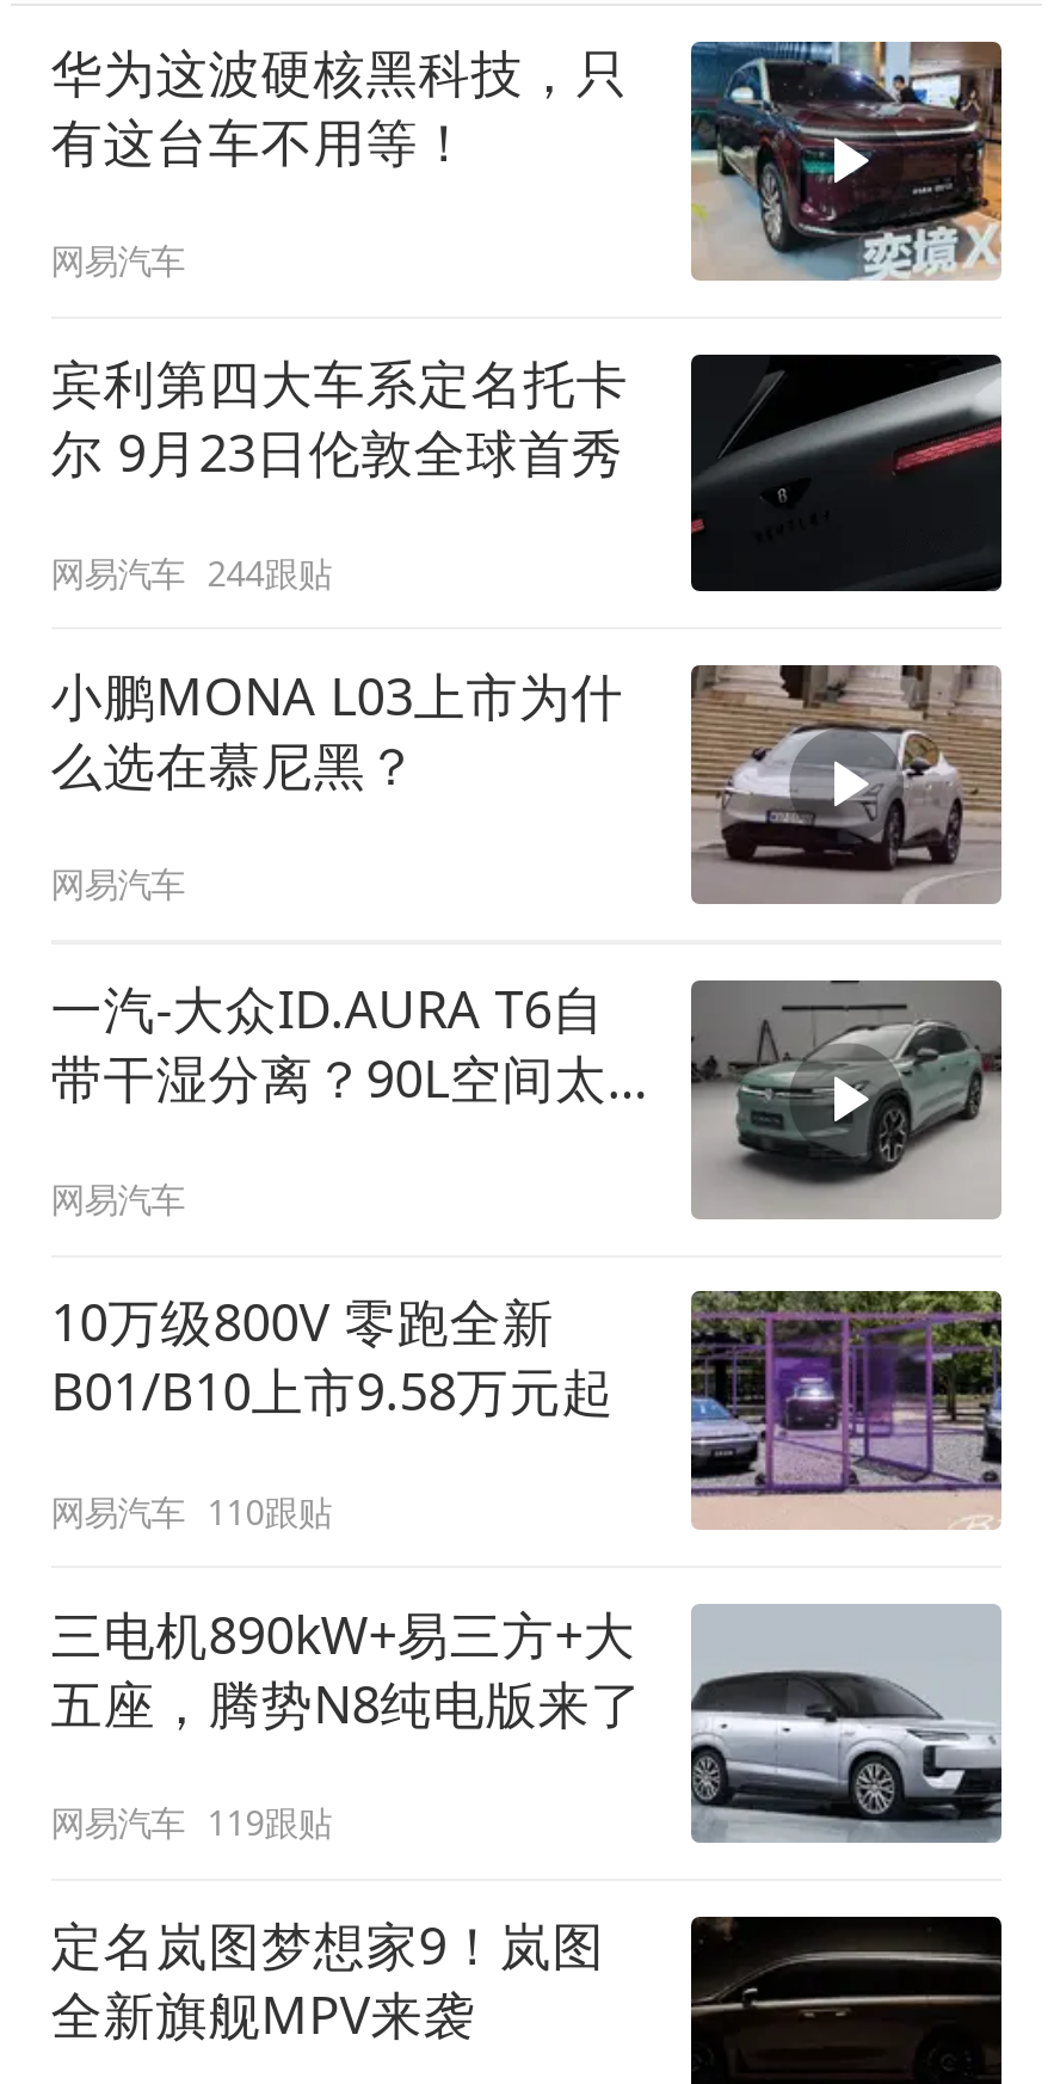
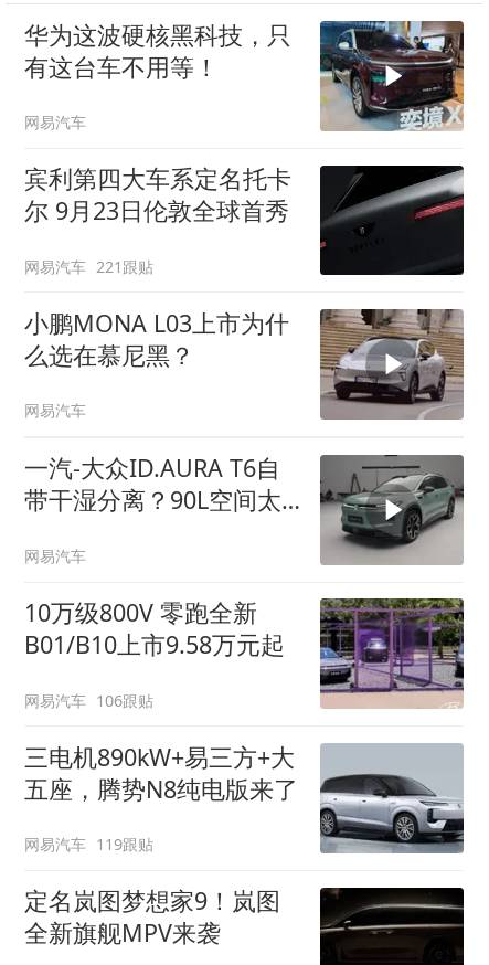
- 网易汽车 244跟贴
+ 网易汽车 221跟贴

- 网易汽车 110跟贴
+ 网易汽车 106跟贴
